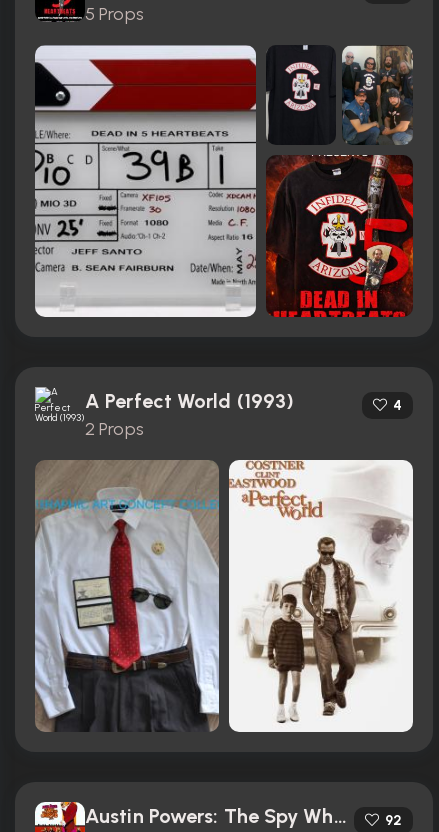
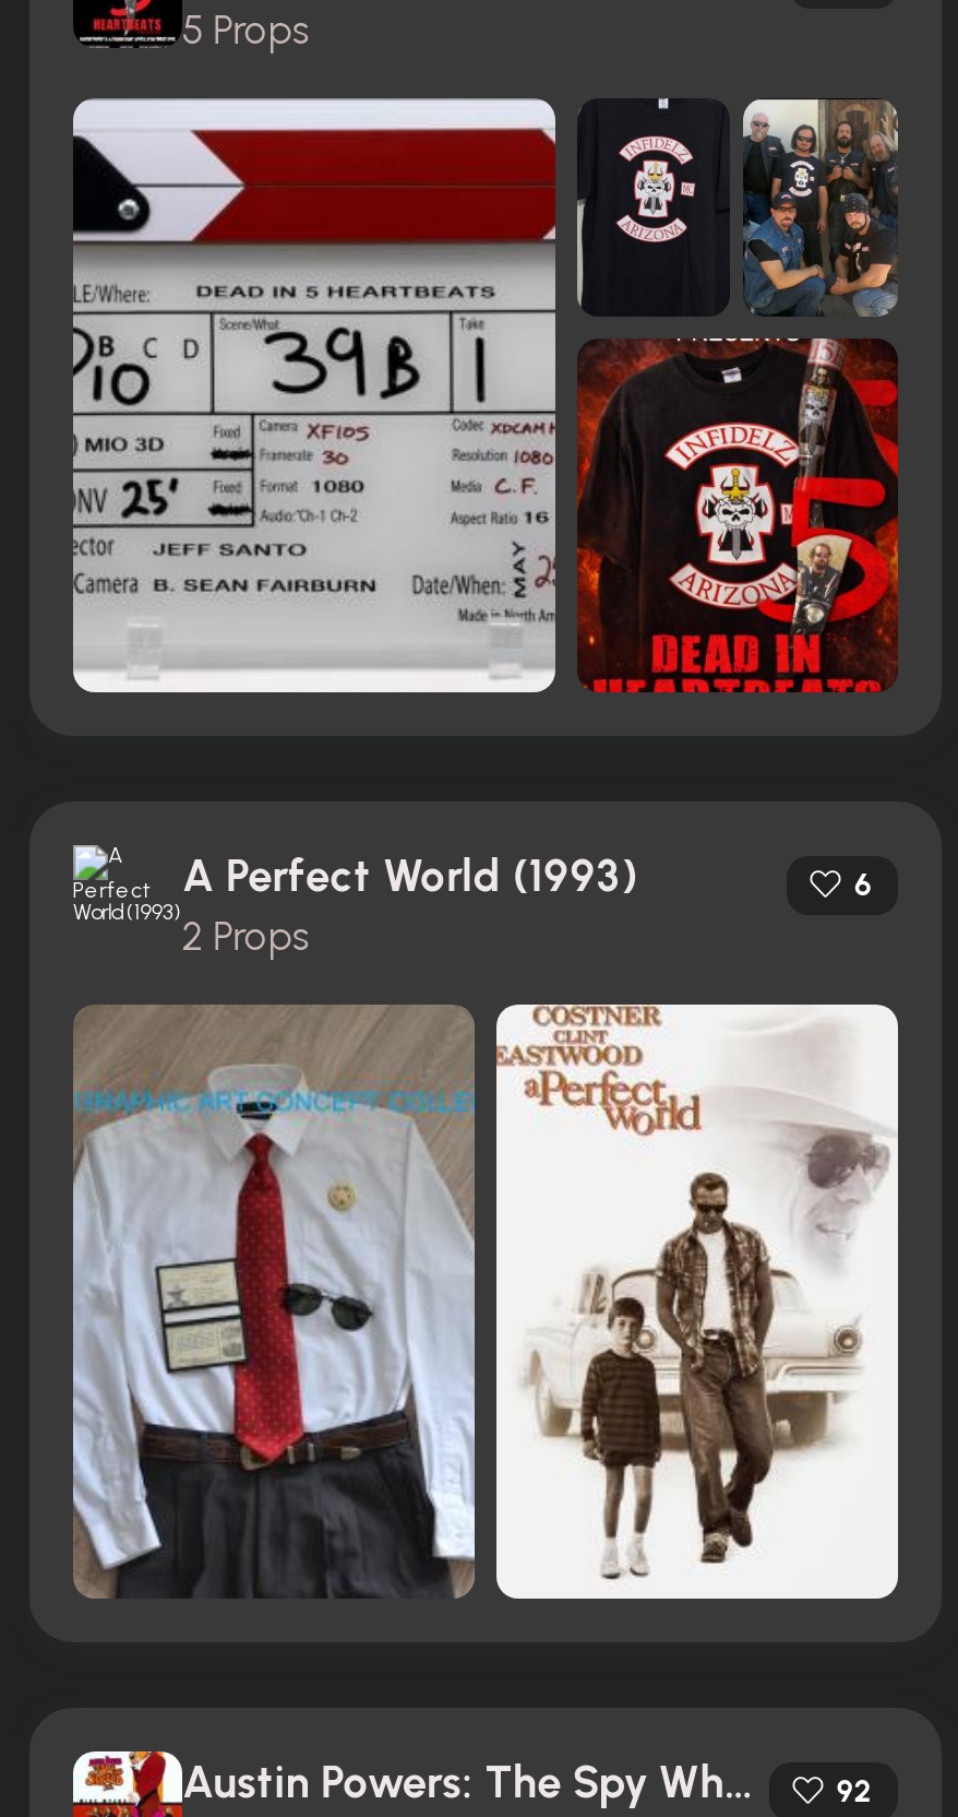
- 4
+ 6
